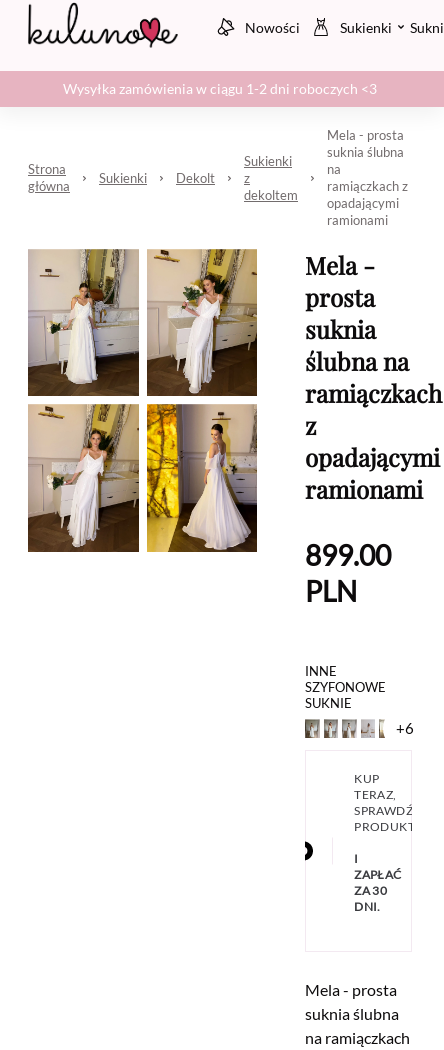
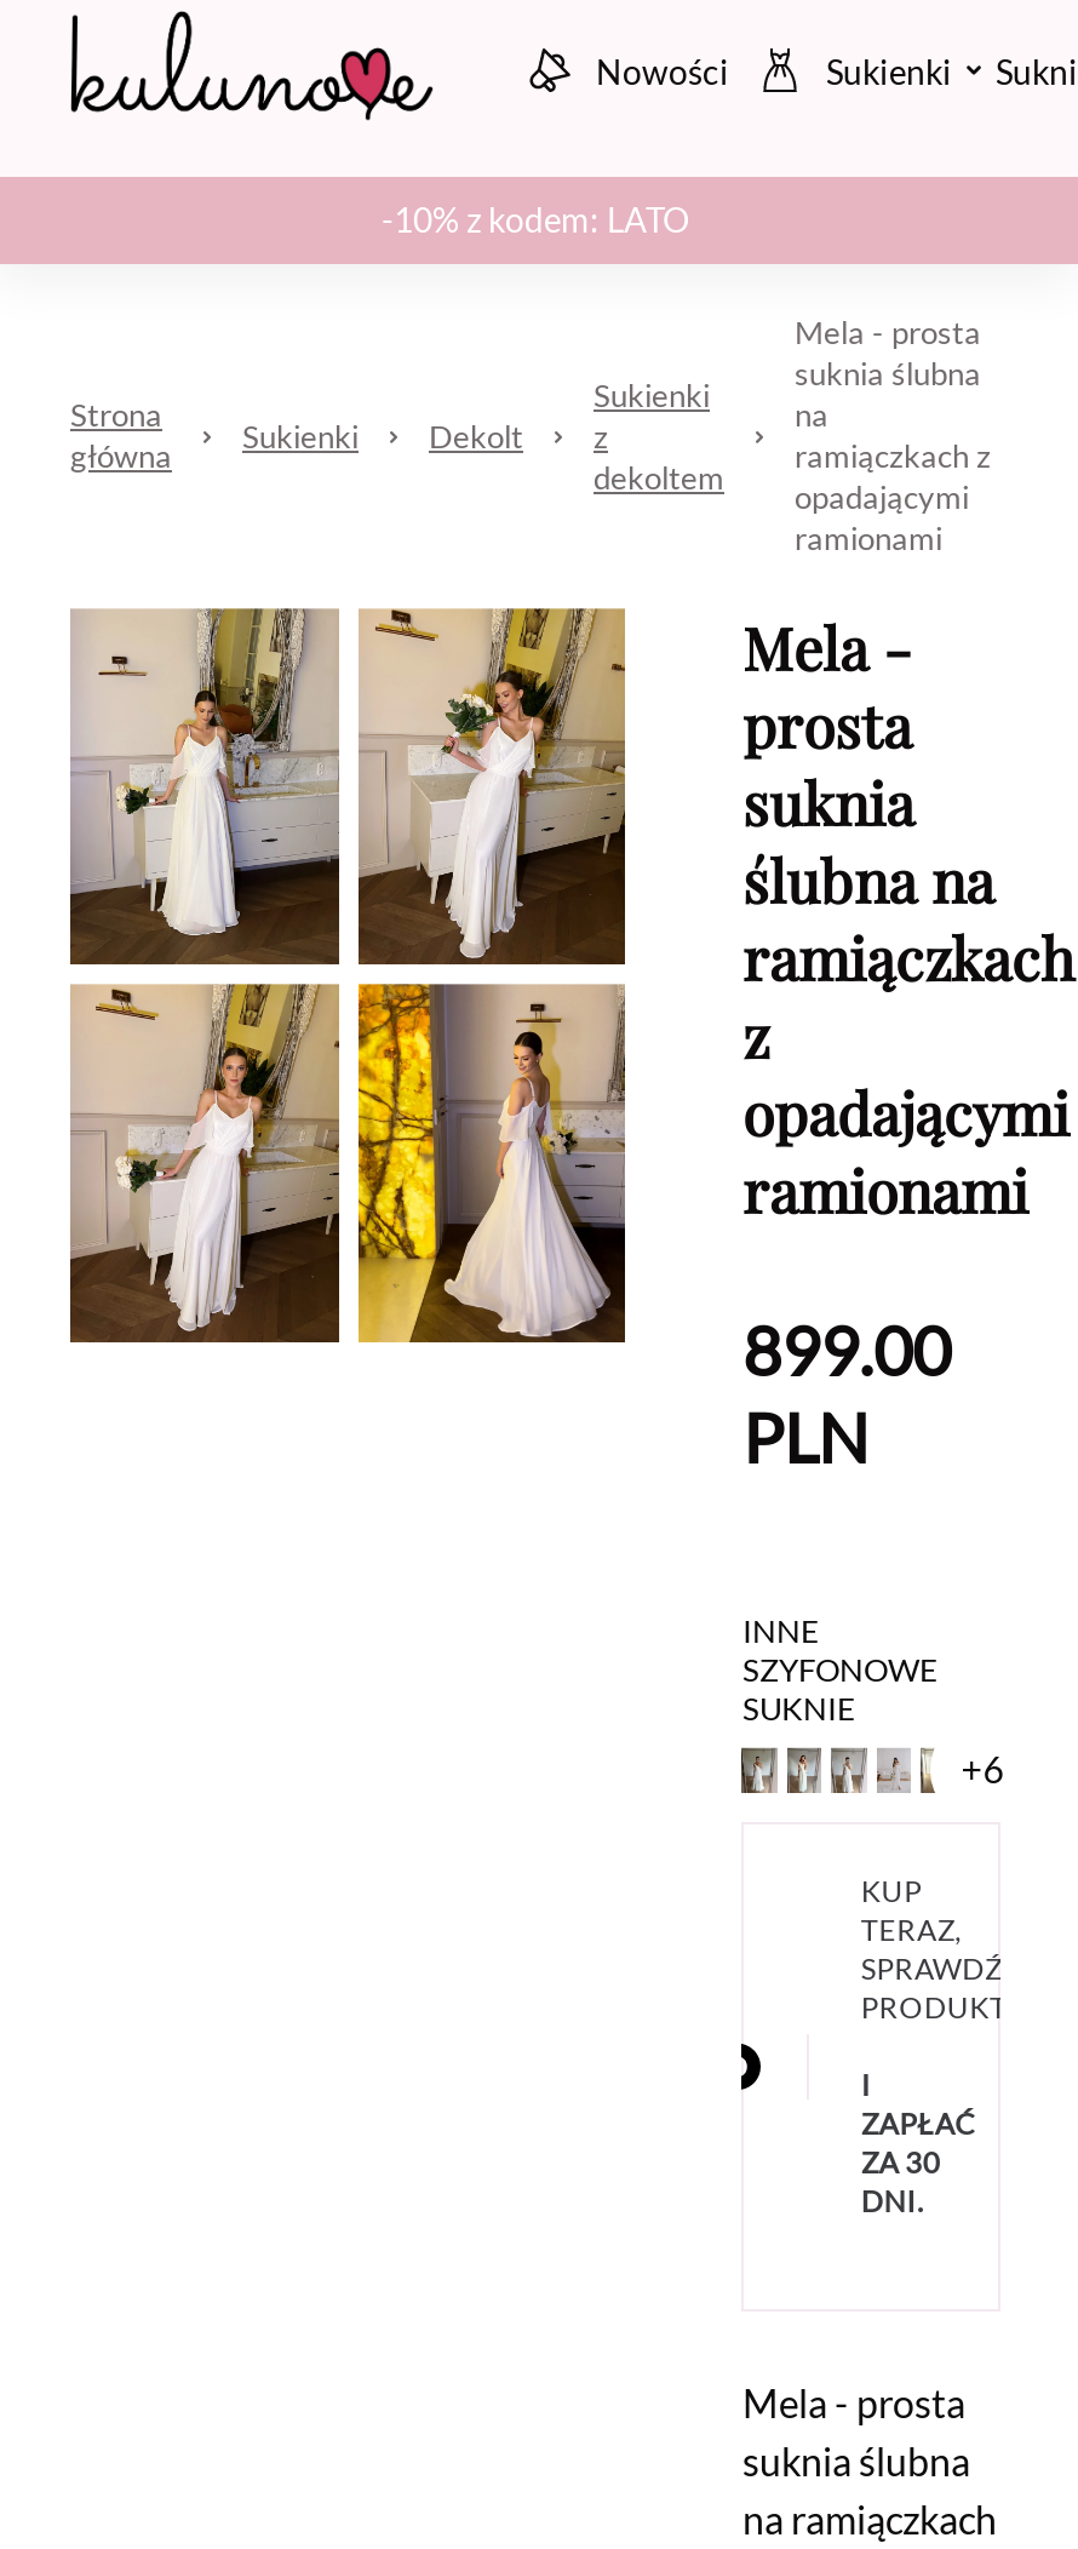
- Wysyłka zamówienia w ciągu 1-2 dni roboczych <3
+ -10% z kodem: LATO
